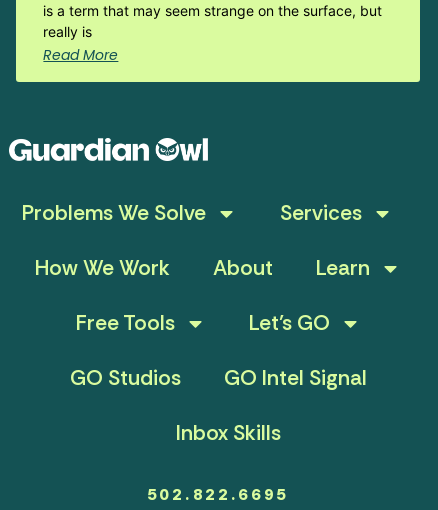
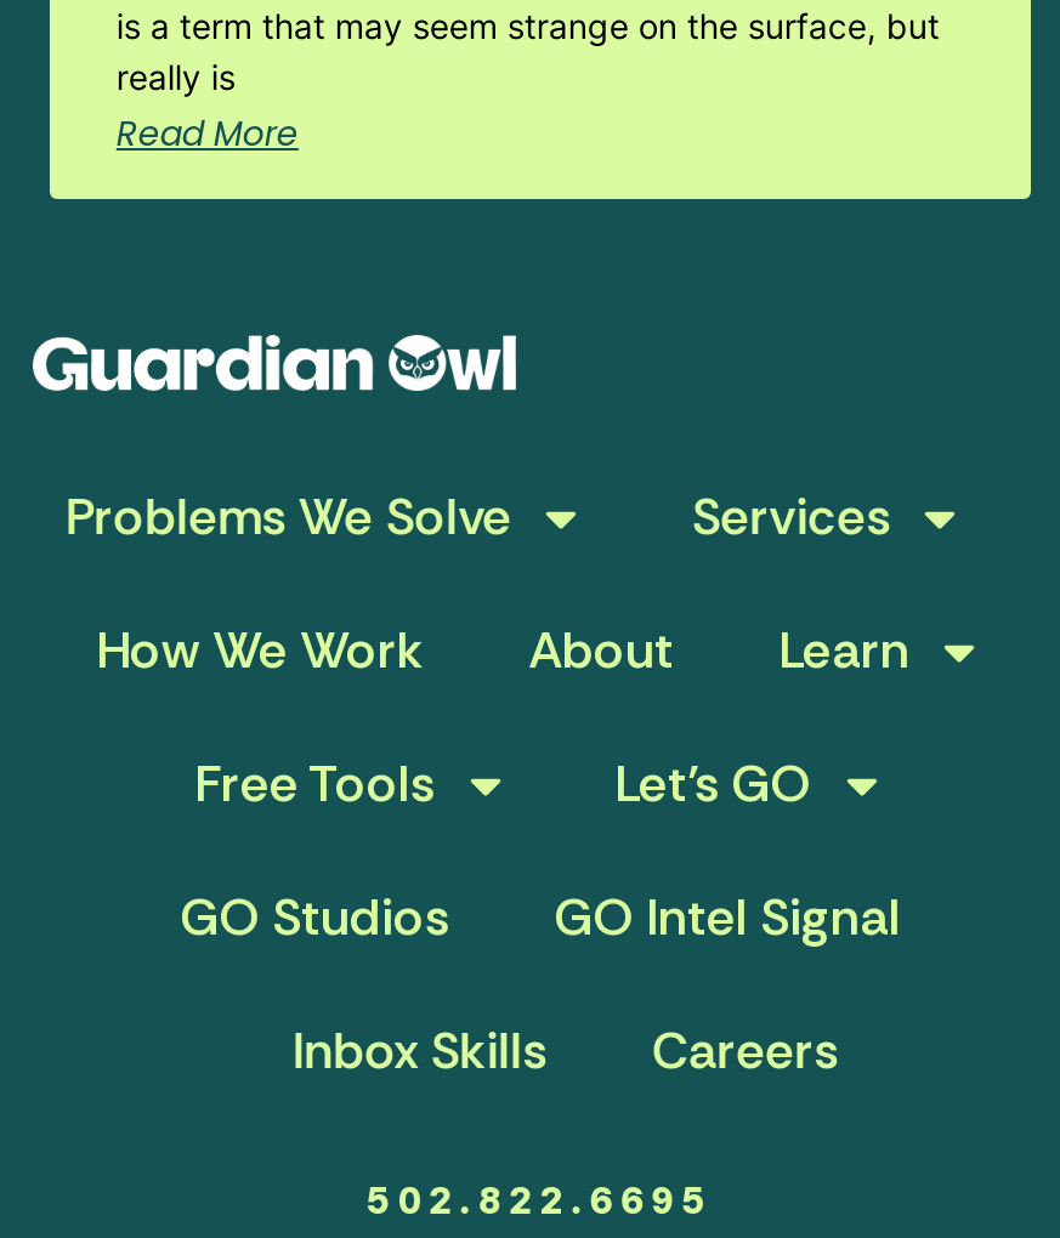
+ Careers
